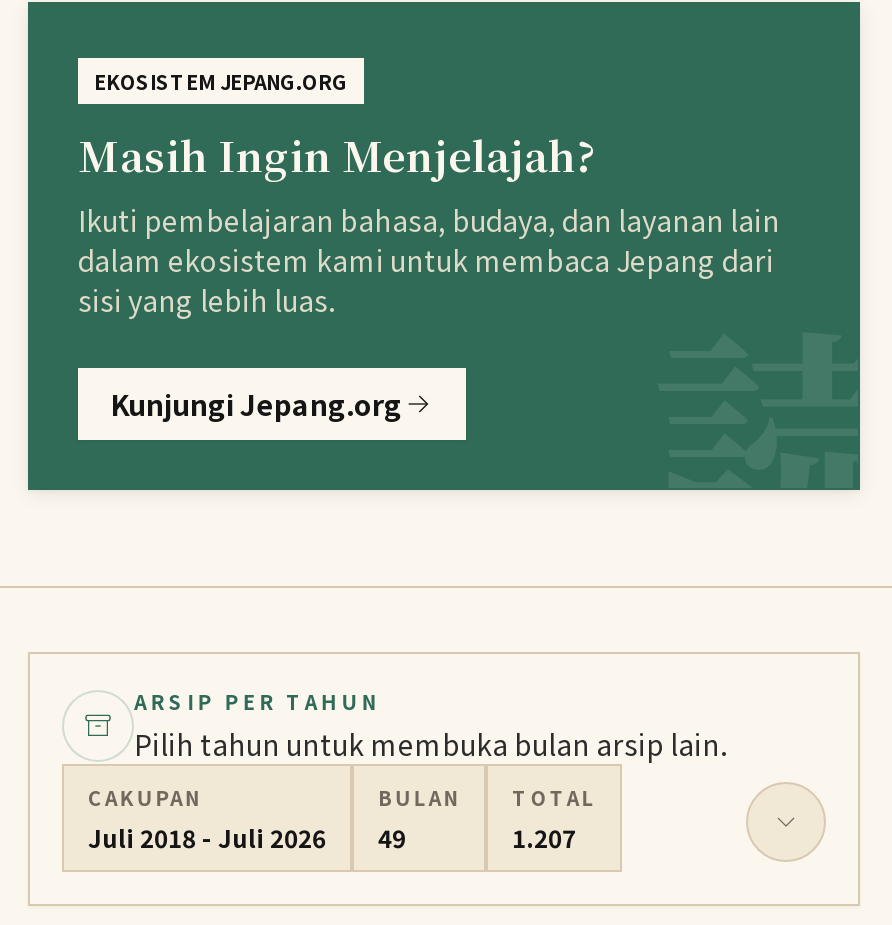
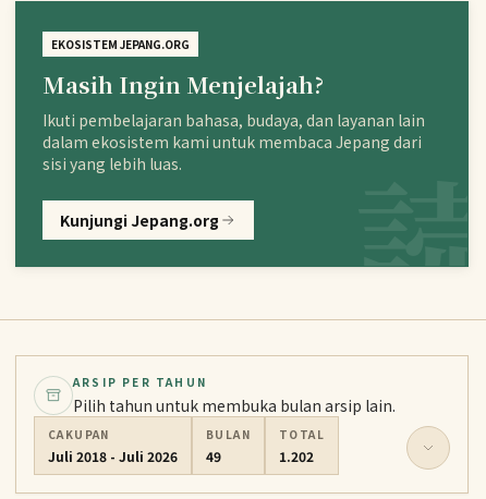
- 1.207
+ 1.202
